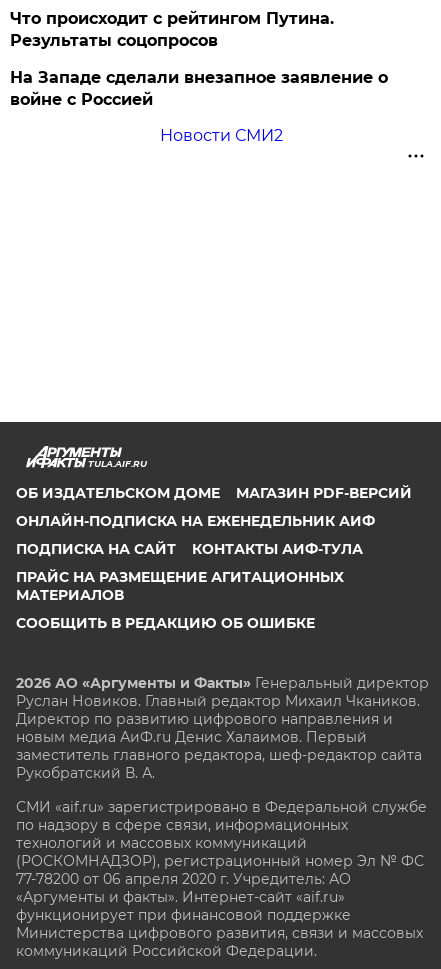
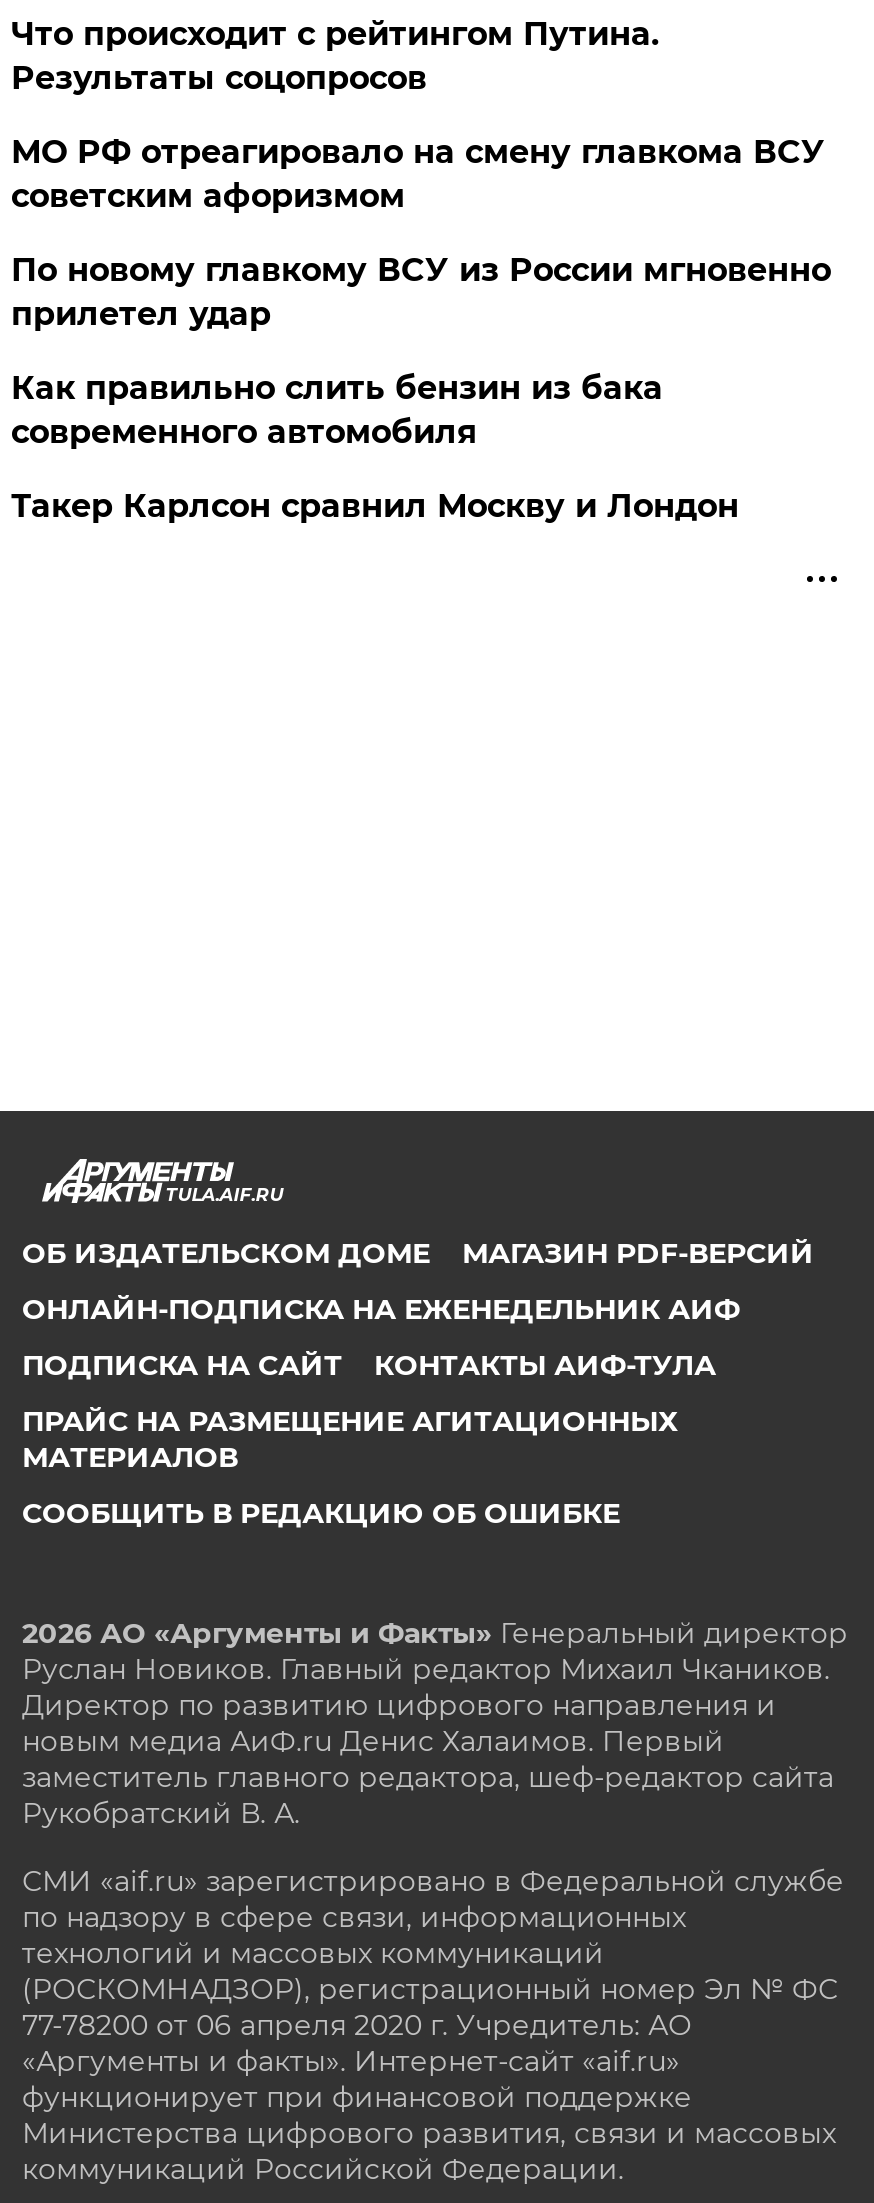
- На Западе сделали внезапное заявление о
- войне с Россией
- Новости СМИ2
+ МО РФ отреагировало на смену главкома ВСУ
+ советским афоризмом
+ По новому главкому ВСУ из России мгновенно
+ прилетел удар
+ Как правильно слить бензин из бака
+ современного автомобиля
+ Такер Карлсон сравнил Москву и Лондон
